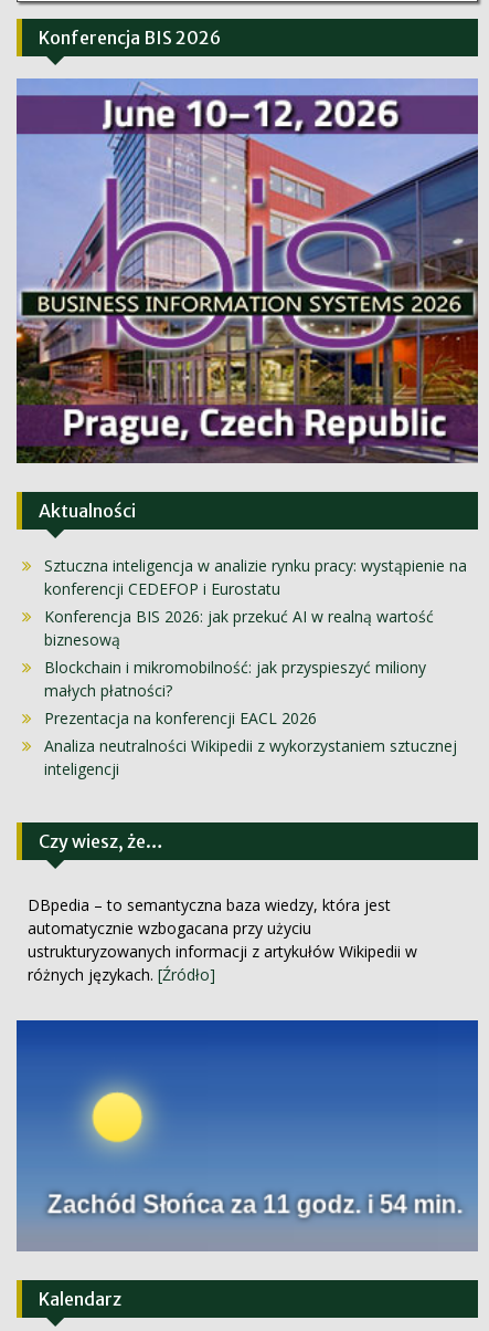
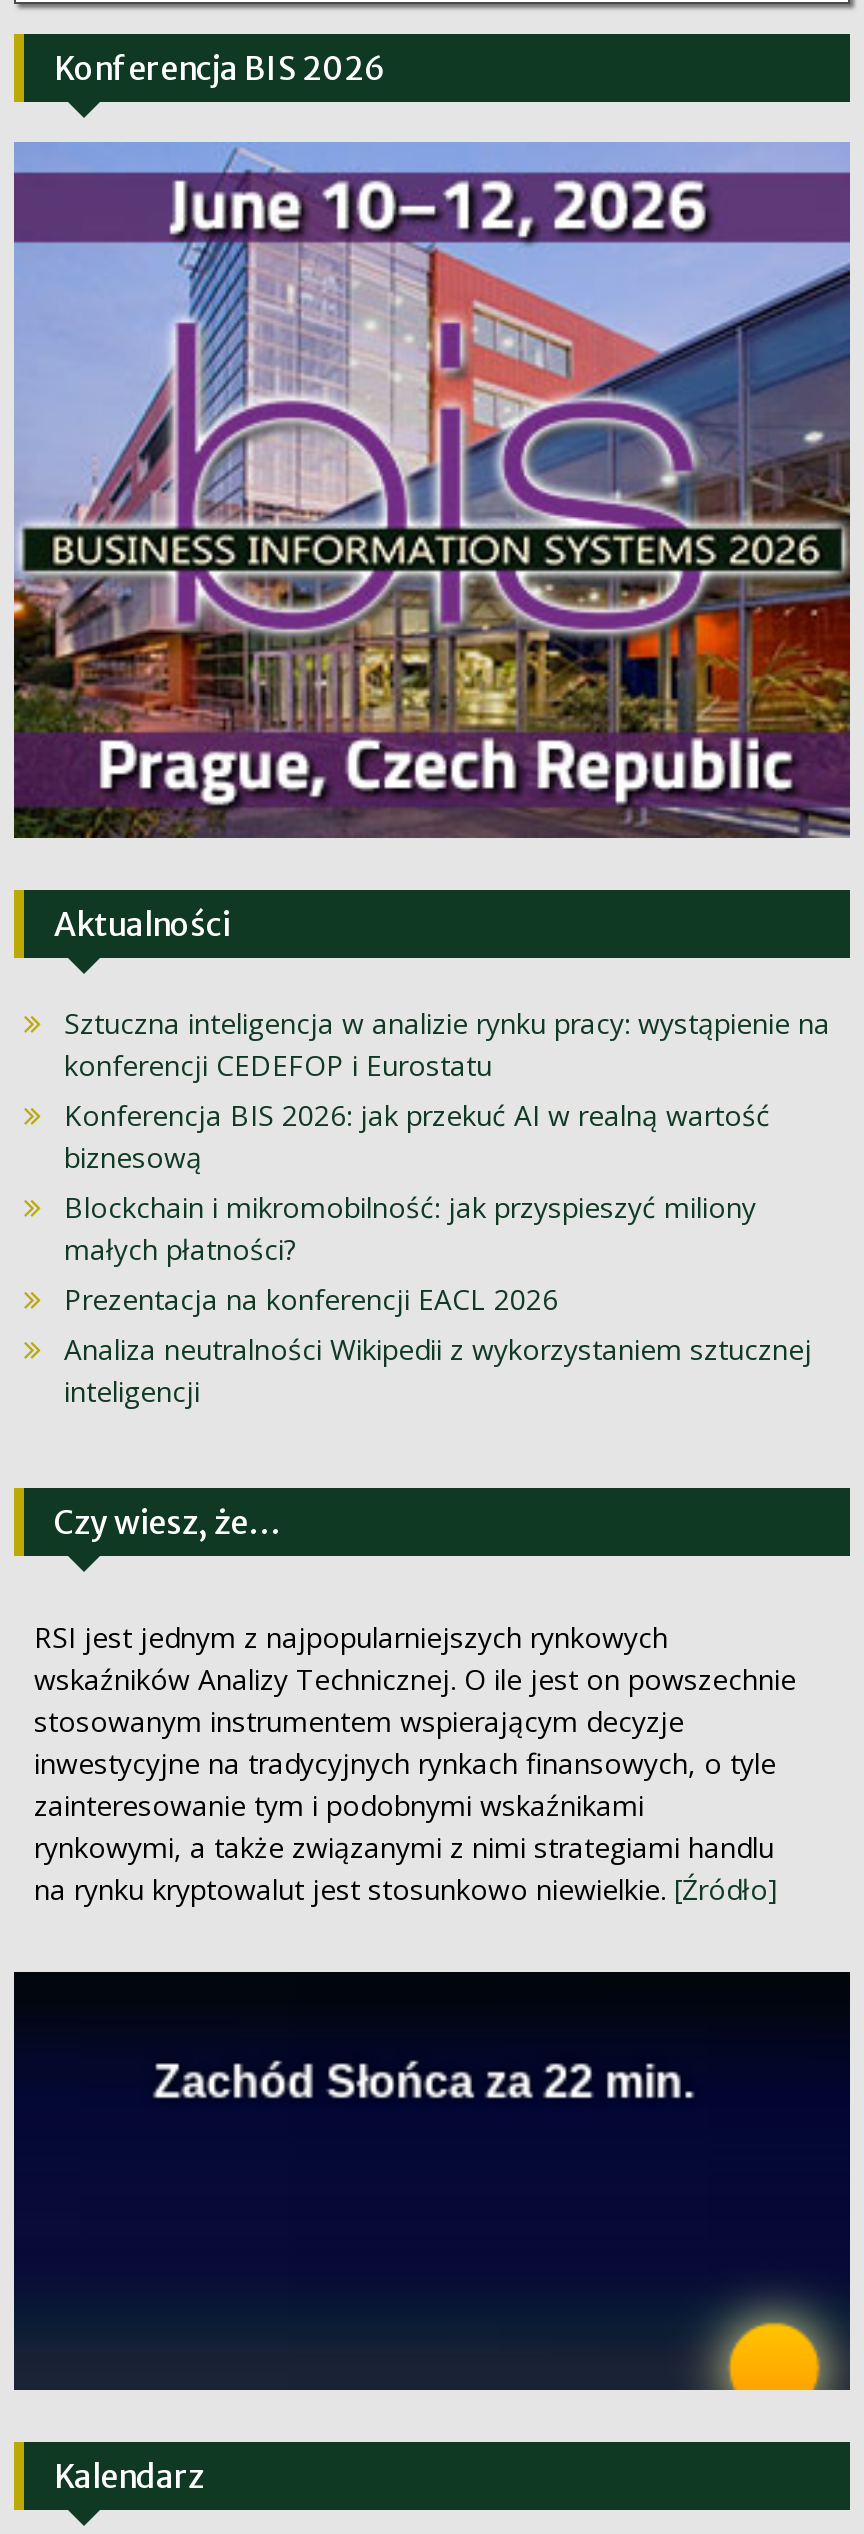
- DBpedia – to semantyczna baza wiedzy, która jest
- automatycznie wzbogacana przy użyciu
- ustrukturyzowanych informacji z artykułów Wikipedii w
- różnych językach. [Źródło]
+ RSI jest jednym z najpopularniejszych rynkowych
+ wskaźników Analizy Technicznej. O ile jest on powszechnie
+ stosowanym instrumentem wspierającym decyzje
+ inwestycyjne na tradycyjnych rynkach finansowych, o tyle
+ zainteresowanie tym i podobnymi wskaźnikami
+ rynkowymi, a także związanymi z nimi strategiami handlu
+ na rynku kryptowalut jest stosunkowo niewielkie. [Źródło]

- [image]
+ [image]
